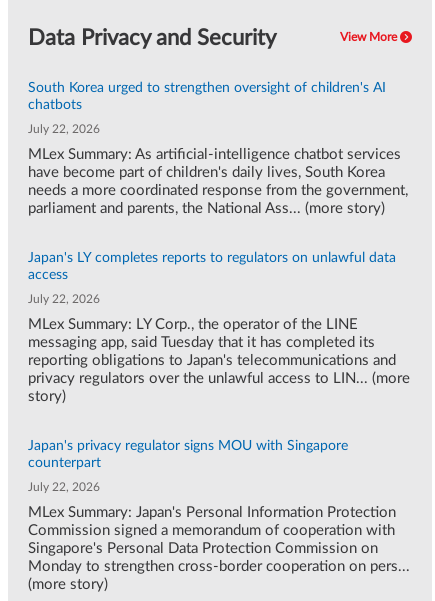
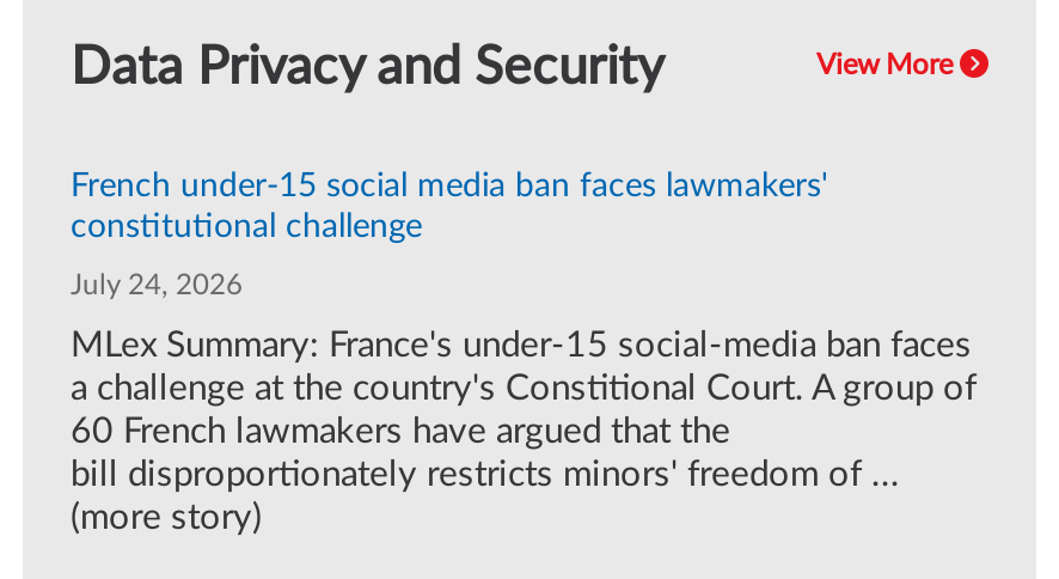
- South Korea urged to strengthen oversight of children's AI
- chatbots
- July 22, 2026
- MLex Summary: As artificial-intelligence chatbot services
- have become part of children's daily lives, South Korea
- needs a more coordinated response from the government,
- parliament and parents, the National Ass... (more story)
- Japan's LY completes reports to regulators on unlawful data
- access
- July 22, 2026
- MLex Summary: LY Corp., the operator of the LINE
- messaging app, said Tuesday that it has completed its
- reporting obligations to Japan's telecommunications and
- privacy regulators over the unlawful access to LIN... (more
- story)
- Japan's privacy regulator signs MOU with Singapore
- counterpart
- July 22, 2026
- MLex Summary: Japan's Personal Information Protection
- Commission signed a memorandum of cooperation with
- Singapore's Personal Data Protection Commission on
- Monday to strengthen cross-border cooperation on pers...
+ French under-15 social media ban faces lawmakers'
+ constitutional challenge
+ July 24, 2026
+ MLex Summary: France's under-15 social-media ban faces
+ a challenge at the country's Constitional Court. A group of
+ 60 French lawmakers have argued that the
+ bill disproportionately restricts minors' freedom of ...
